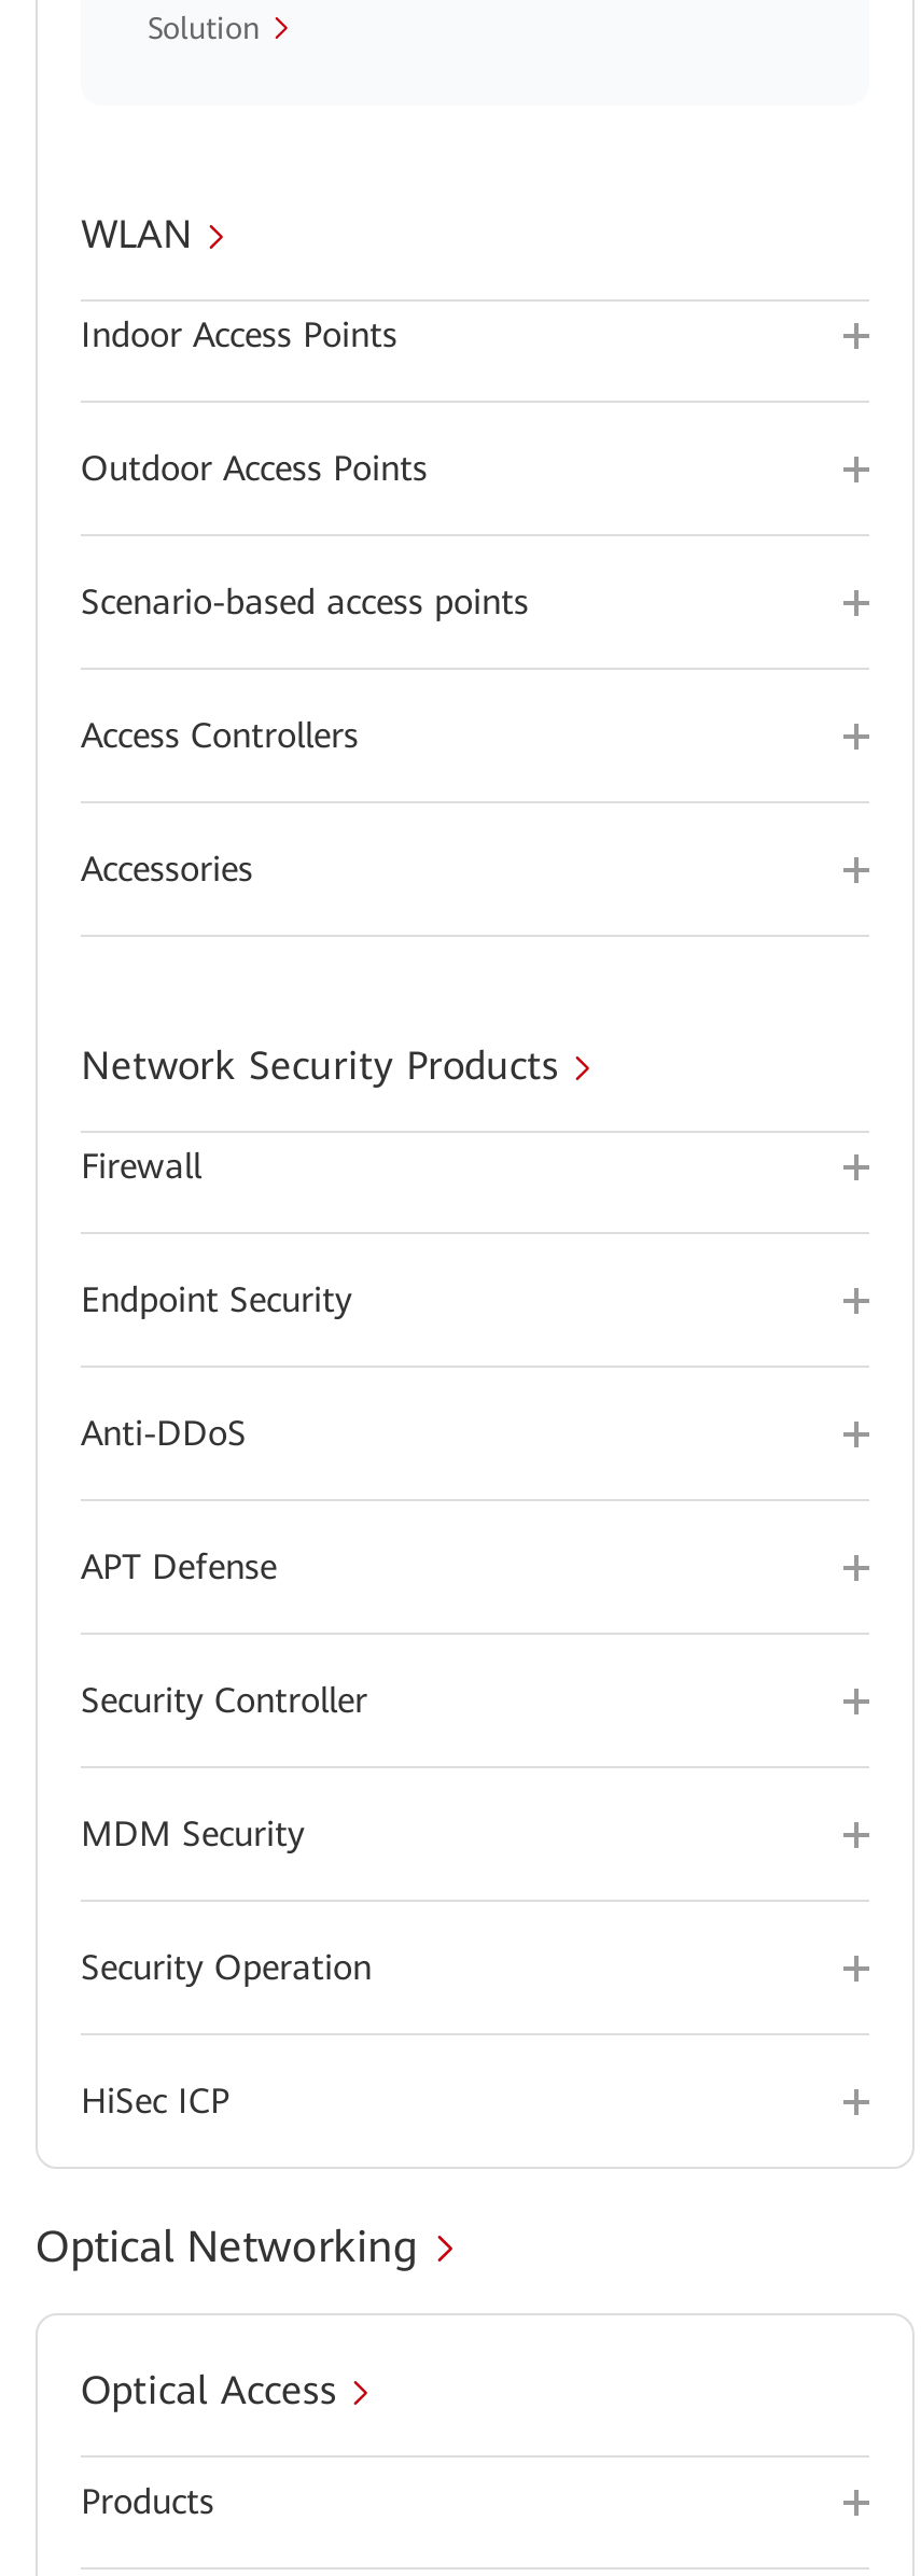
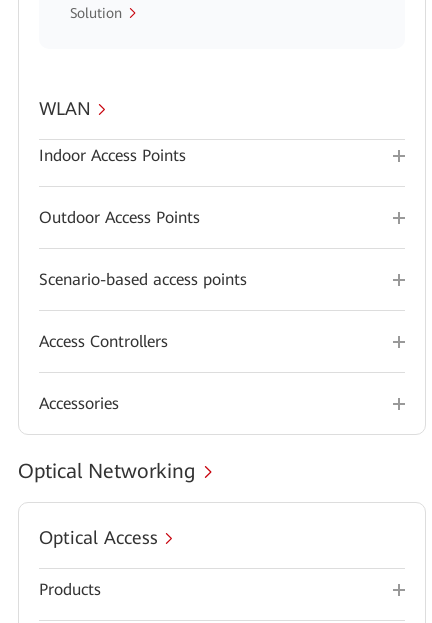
- Network Security Products
- Firewall
- Endpoint Security
- Anti-DDoS
- APT Defense
- Security Controller
- MDM Security
- Security Operation
- HiSec ICP
